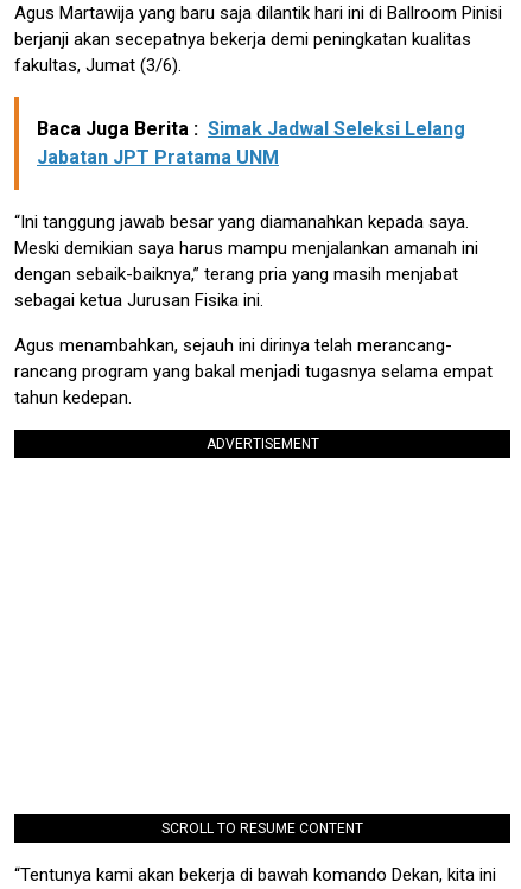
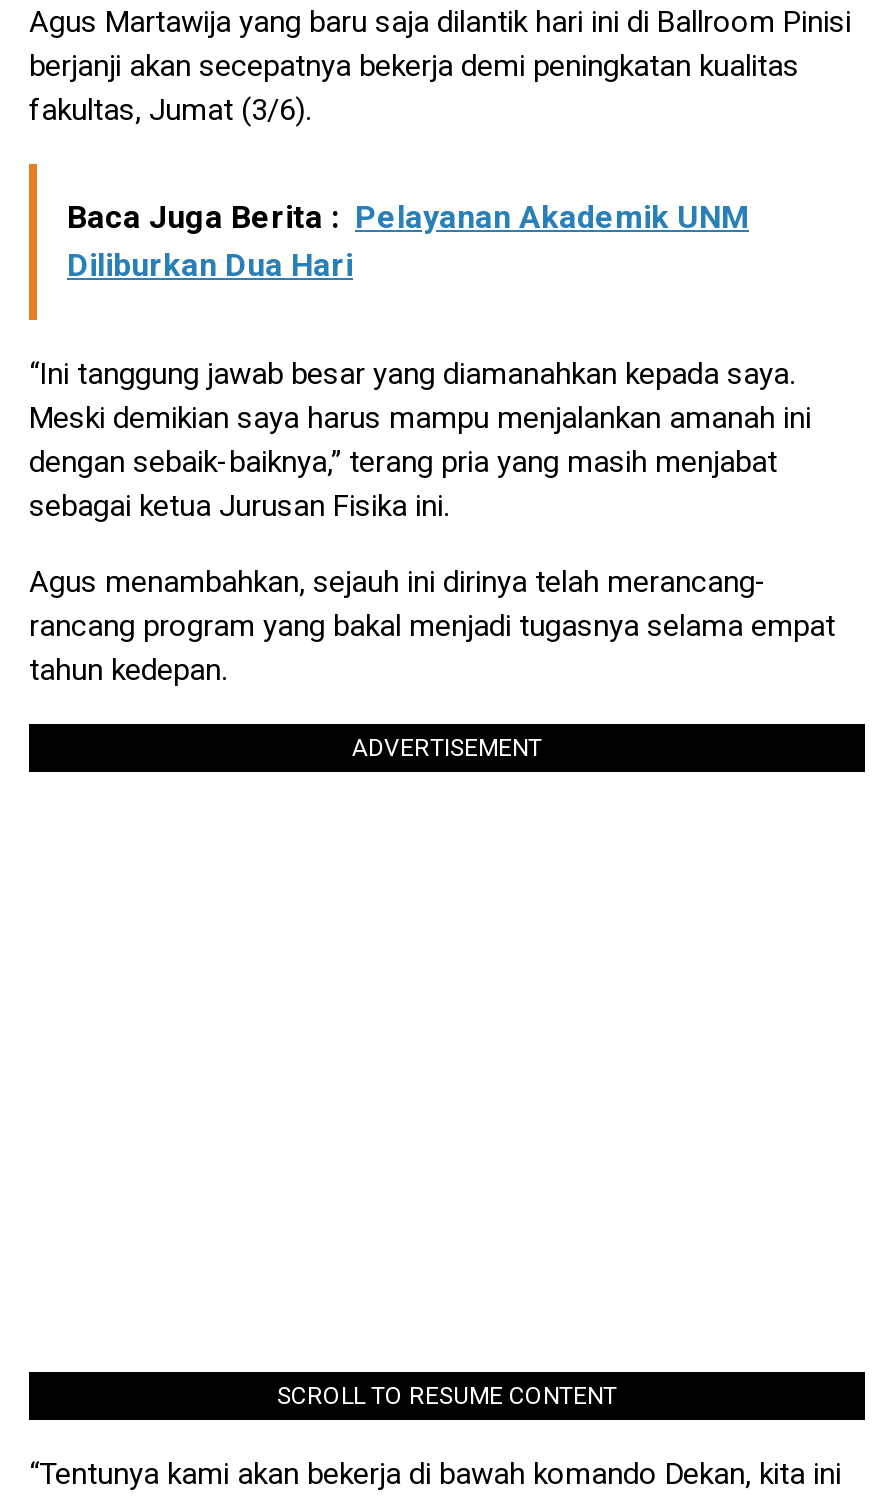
- Baca Juga Berita : Simak Jadwal Seleksi Lelang
- Jabatan JPT Pratama UNM
+ Baca Juga Berita : Pelayanan Akademik UNM
+ Diliburkan Dua Hari
